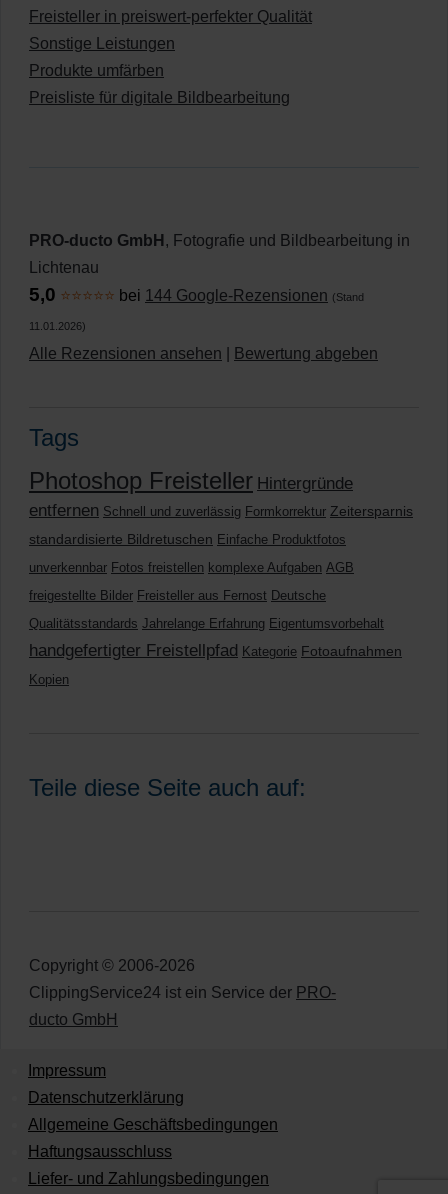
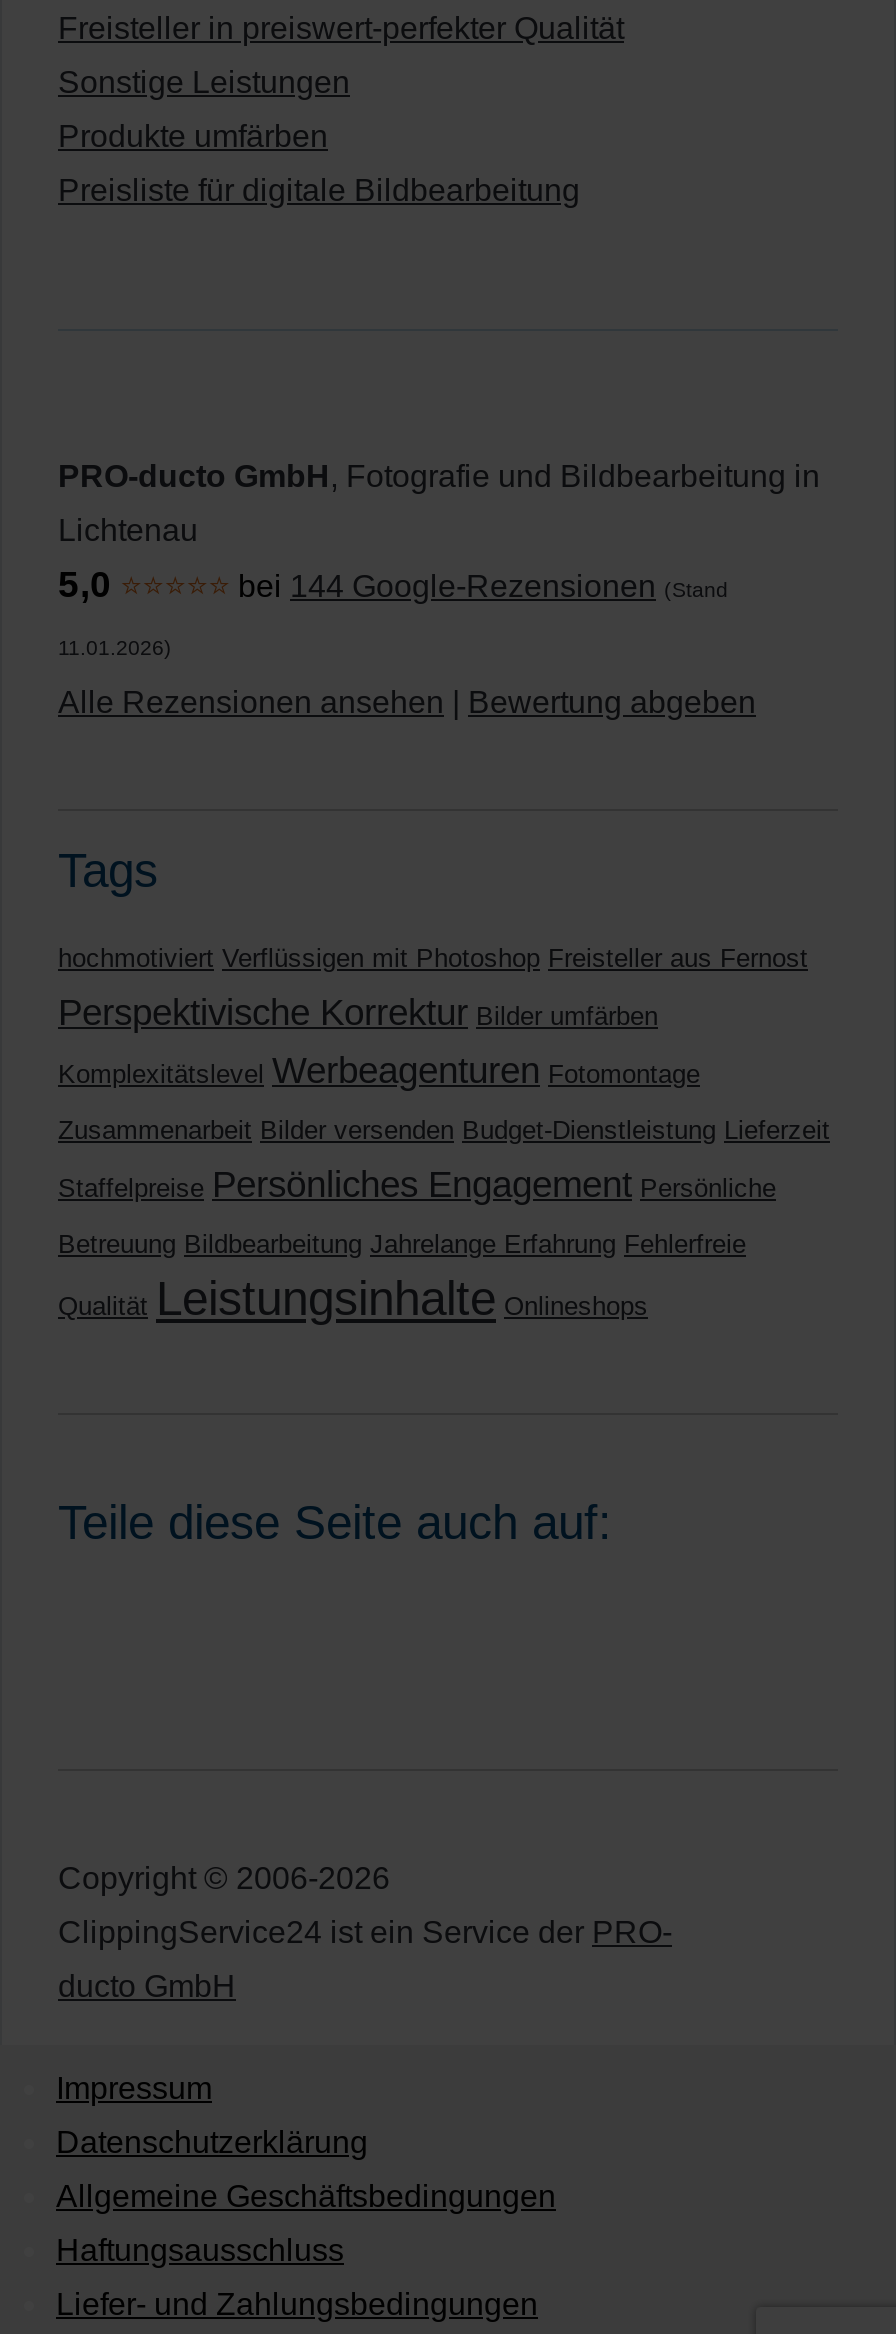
- Photoshop Freisteller Hintergründe
- entfernen Schnell und zuverlässig Formkorrektur Zeitersparnis
- standardisierte Bildretuschen Einfache Produktfotos
- unverkennbar Fotos freistellen komplexe Aufgaben AGB
- freigestellte Bilder Freisteller aus Fernost Deutsche
- Qualitätsstandards Jahrelange Erfahrung Eigentumsvorbehalt
- handgefertigter Freistellpfad Kategorie Fotoaufnahmen
- Kopien
+ hochmotiviert Verflüssigen mit Photoshop Freisteller aus Fernost
+ Perspektivische Korrektur Bilder umfärben
+ Komplexitätslevel Werbeagenturen Fotomontage
+ Zusammenarbeit Bilder versenden Budget-Dienstleistung Lieferzeit
+ Staffelpreise Persönliches Engagement Persönliche
+ Betreuung Bildbearbeitung Jahrelange Erfahrung Fehlerfreie
+ Qualität Leistungsinhalte Onlineshops
